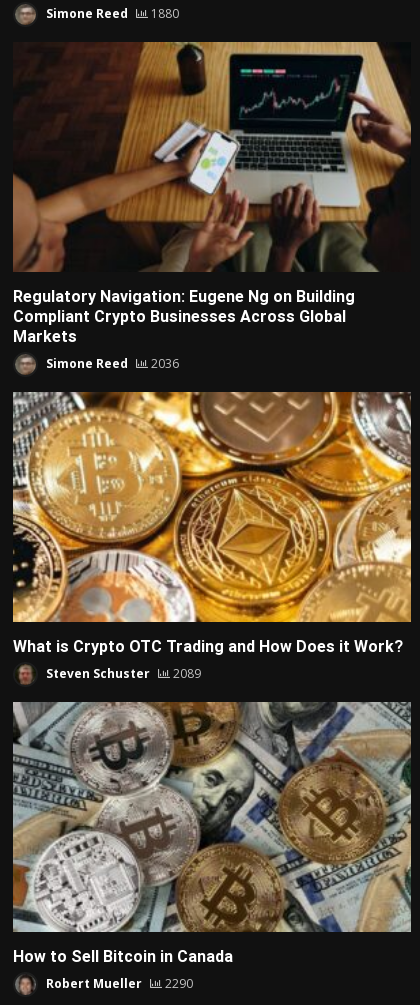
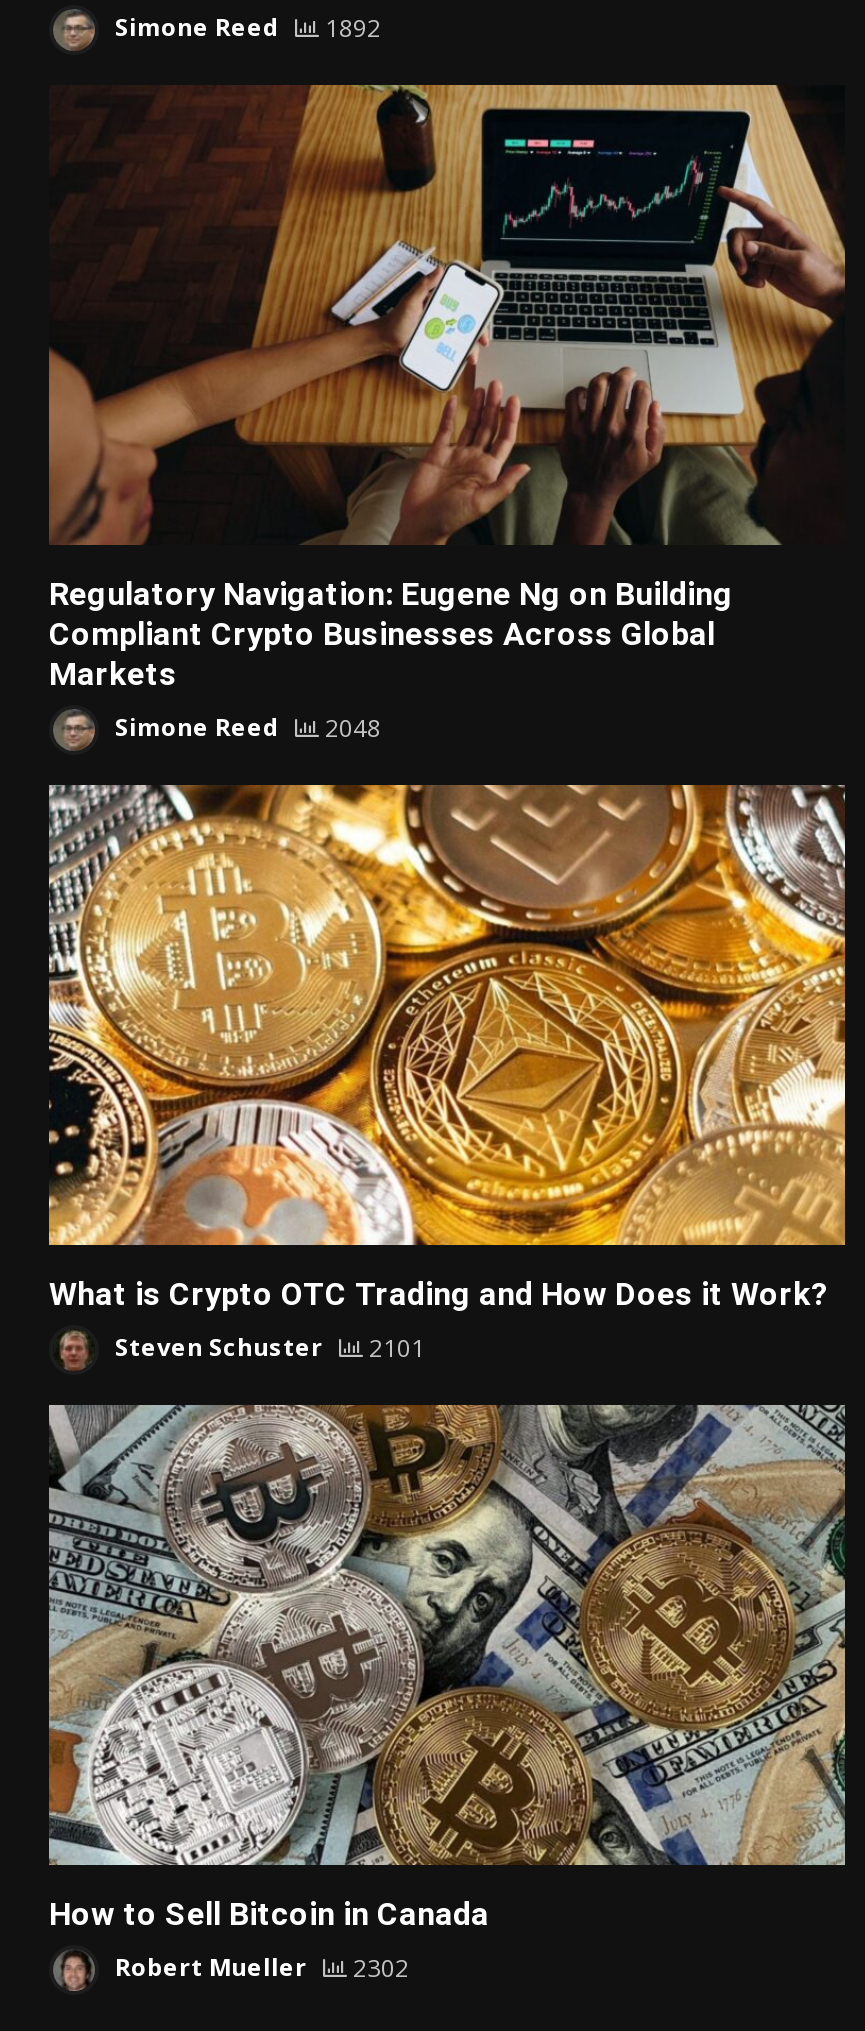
- Simone Reed 1880
+ Simone Reed 1892

- Simone Reed 2036
+ Simone Reed 2048

- Steven Schuster 2089
+ Steven Schuster 2101

- Robert Mueller 2290
+ Robert Mueller 2302
